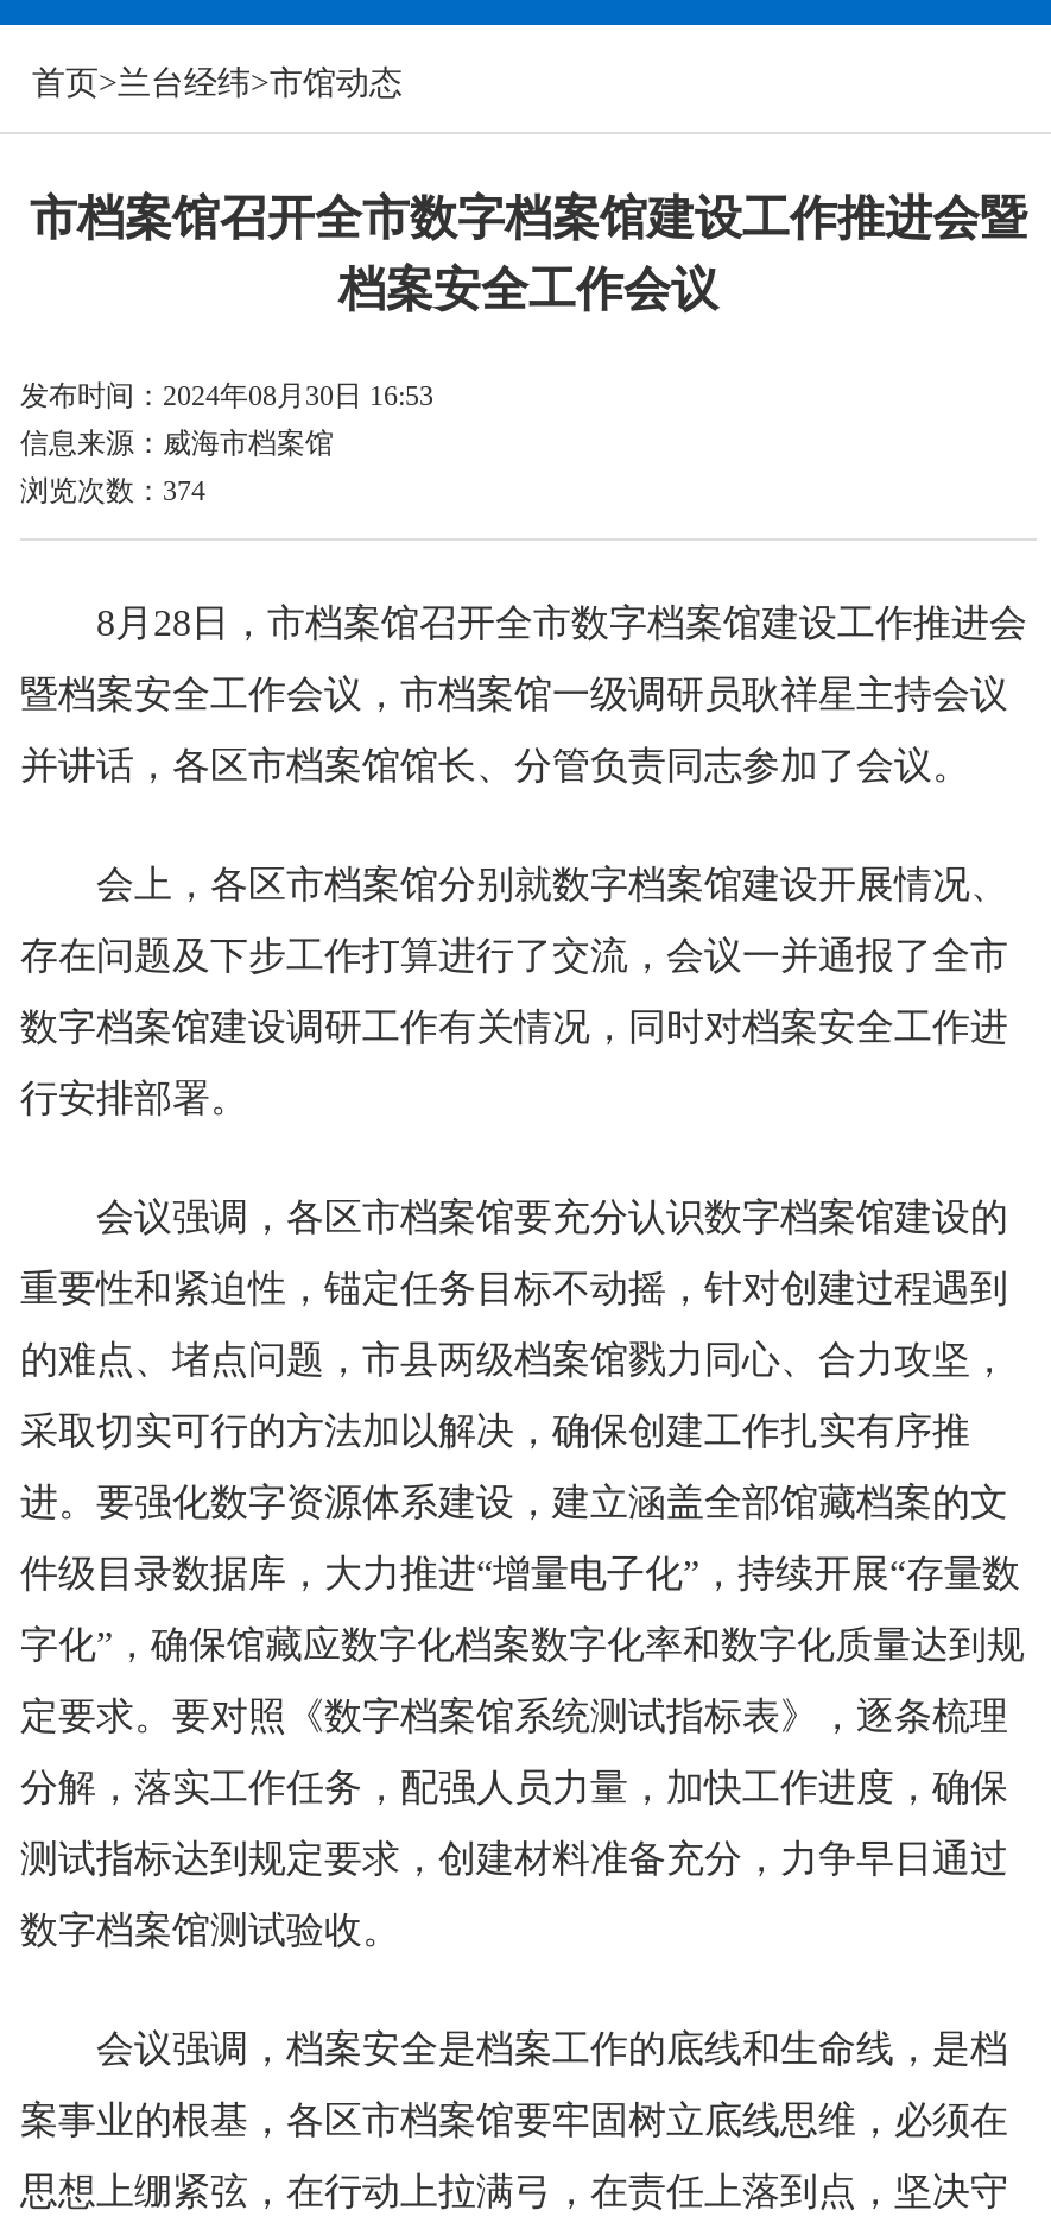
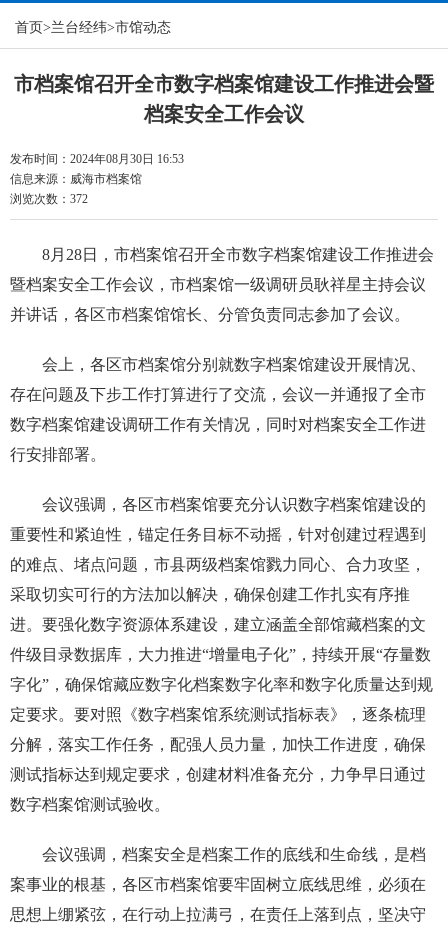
- 浏览次数：374
+ 浏览次数：372
